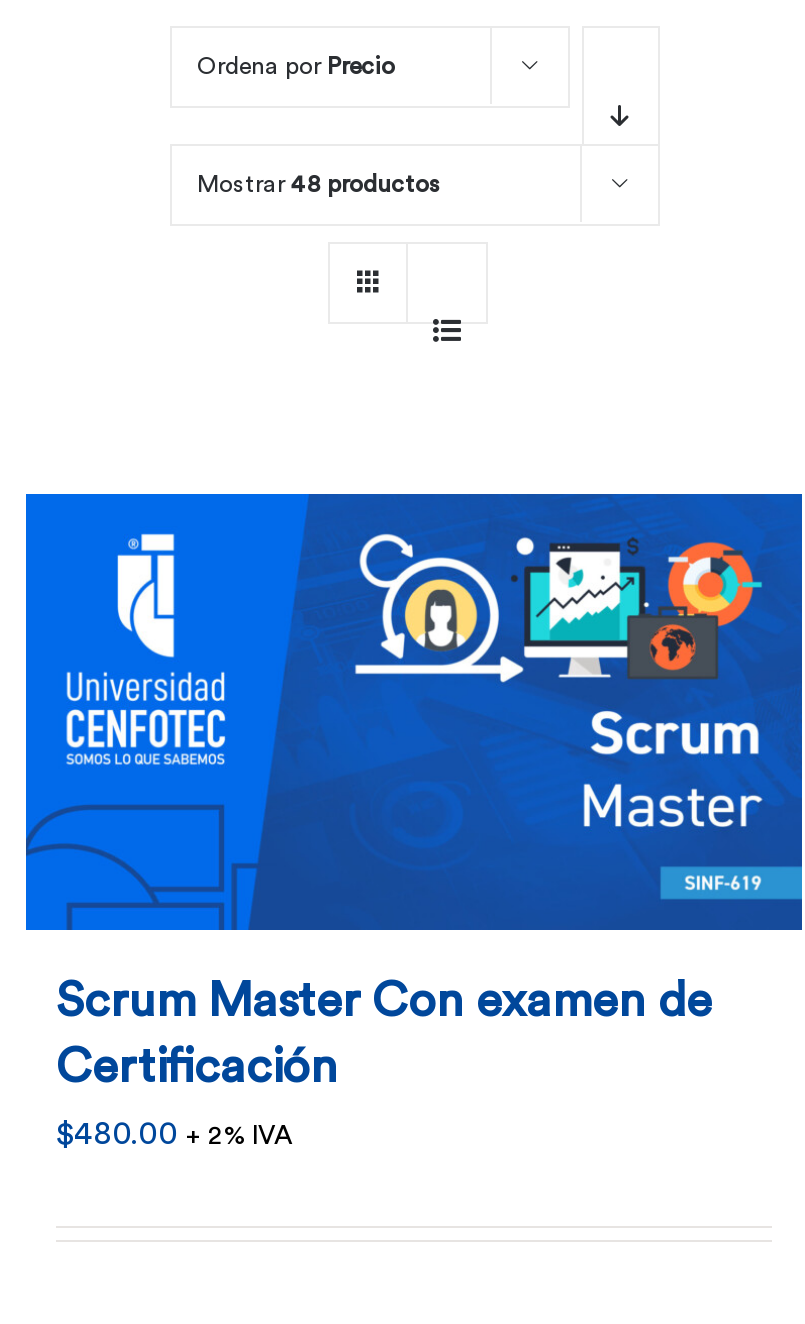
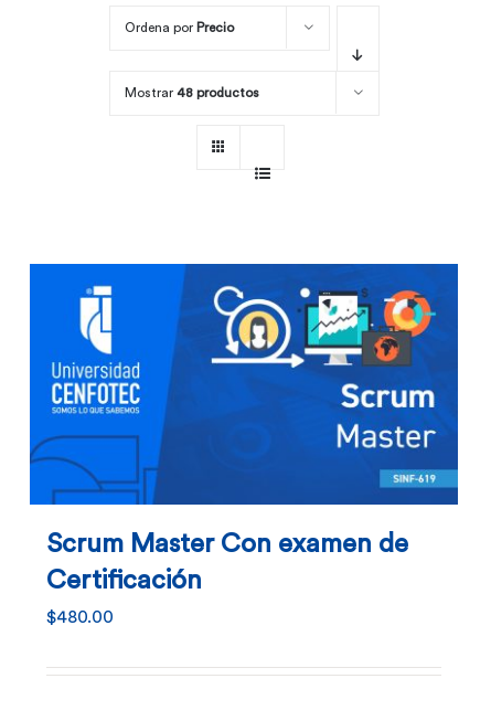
- $480.00 + 2% IVA
+ $480.00
